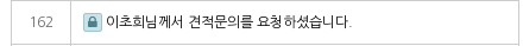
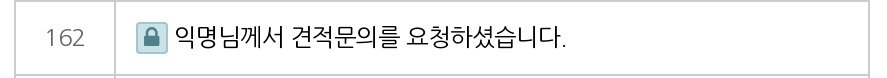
- 이초희님께서 견적문의를 요청하셨습니다.
+ 익명님께서 견적문의를 요청하셨습니다.
